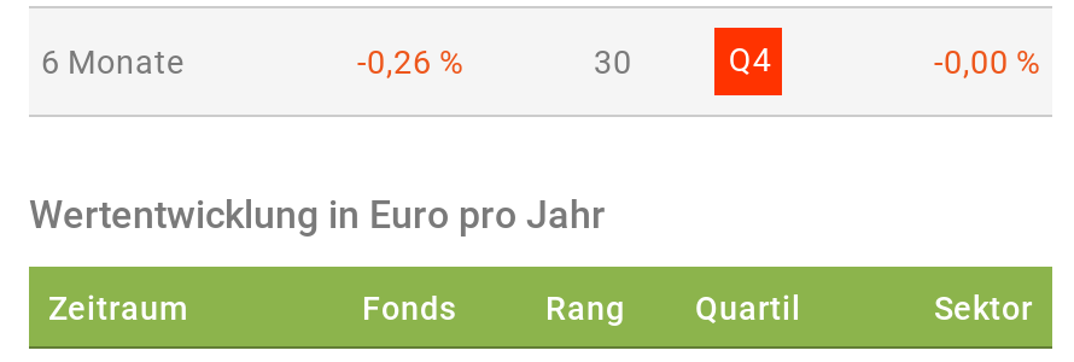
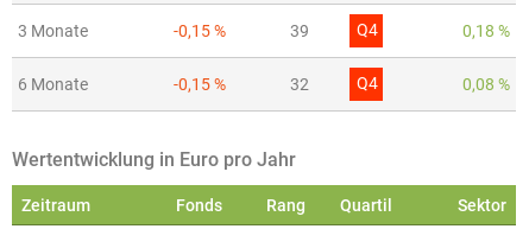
- 6 Monate
+ 3 Monate

- -0,26 %
+ -0,15 %

- 30
+ 39

- -0,00 %
+ 0,18 %
+ 6 Monate
+ -0,15 %
+ 32
+ Q4
+ 0,08 %
